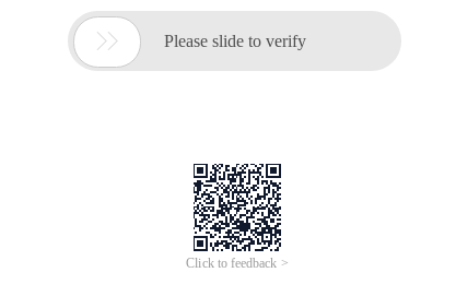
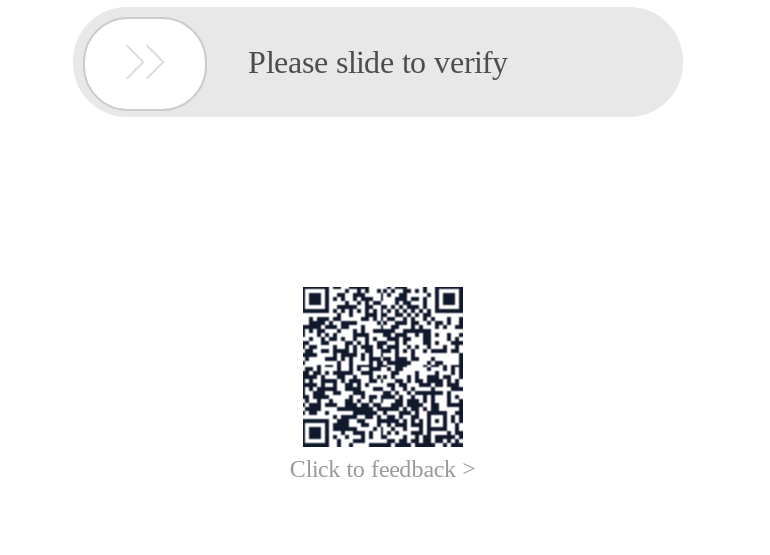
- [image]
+ [image]
